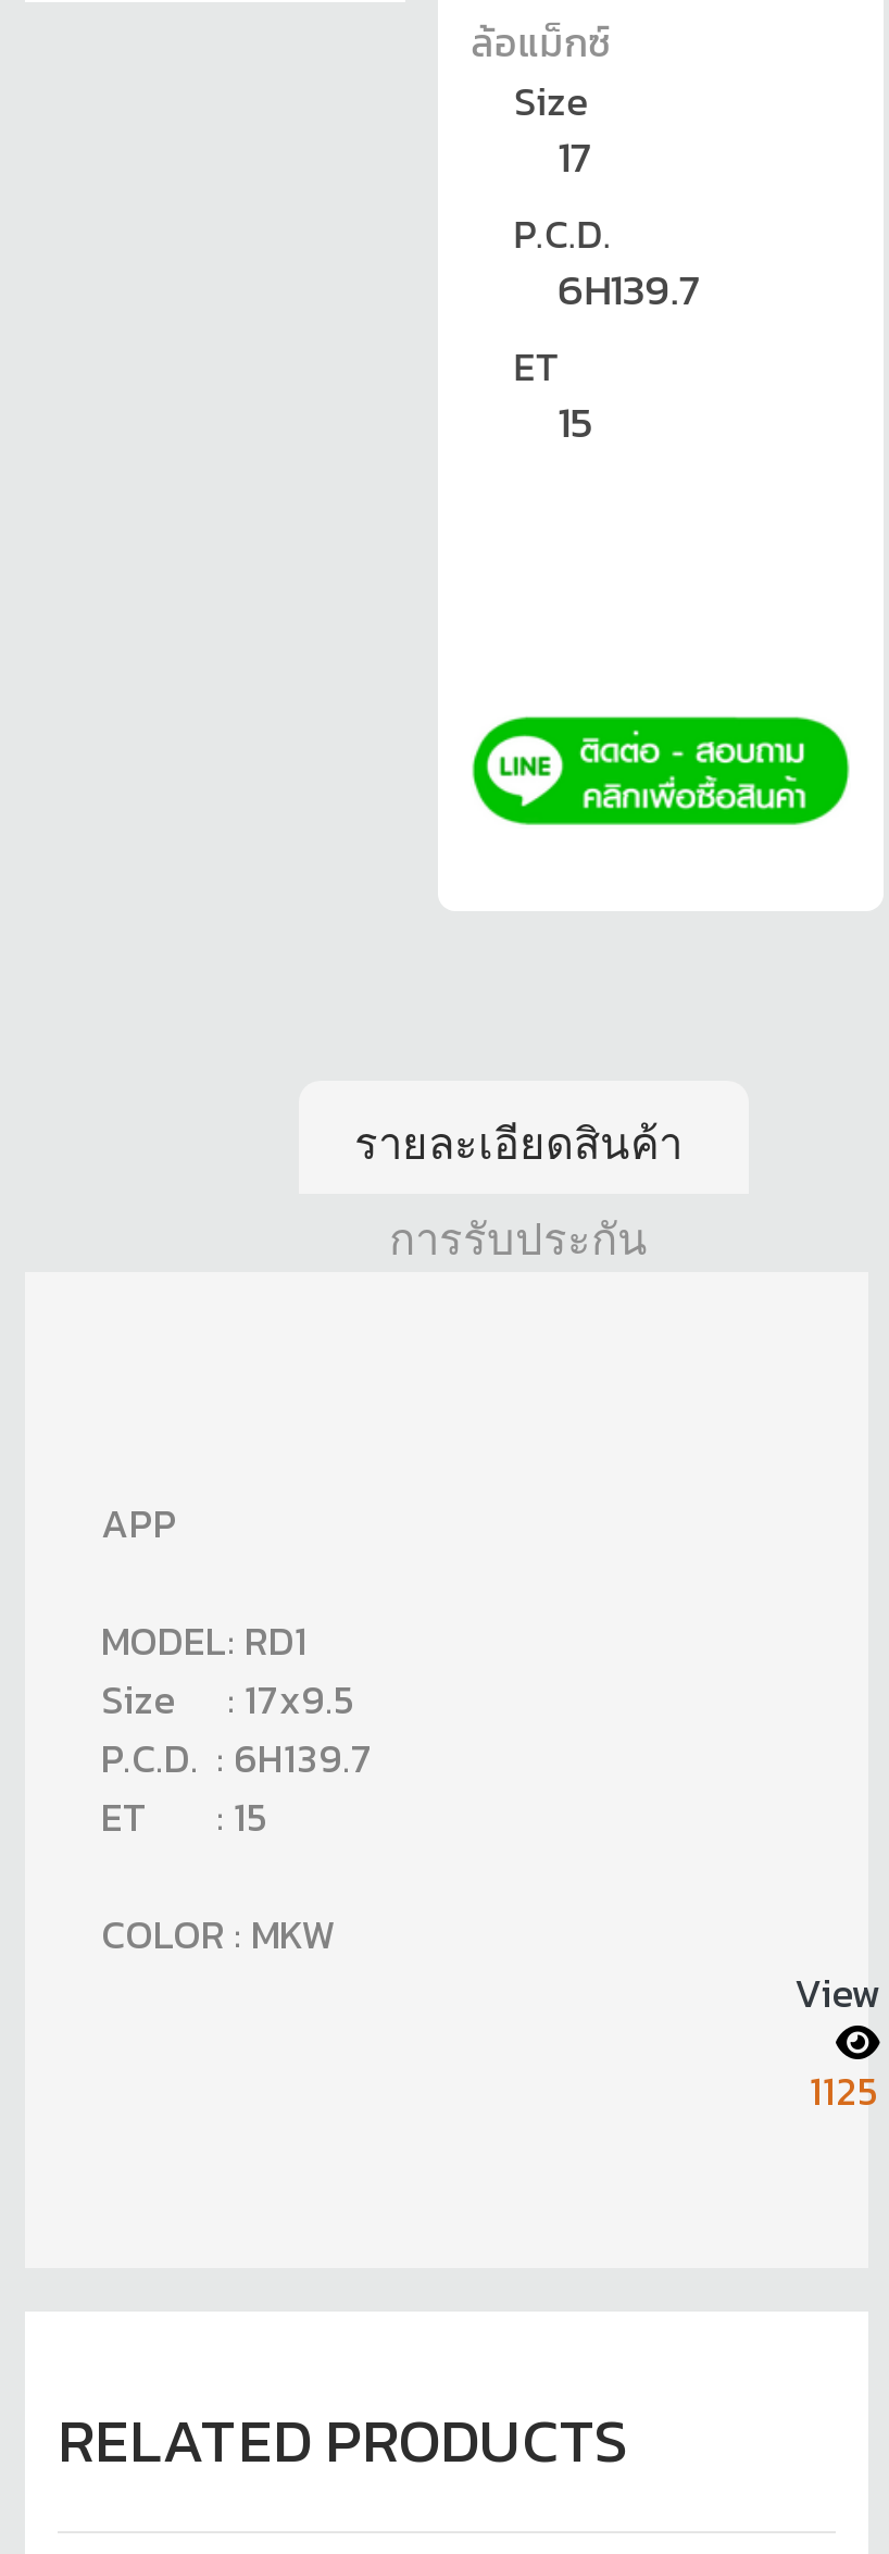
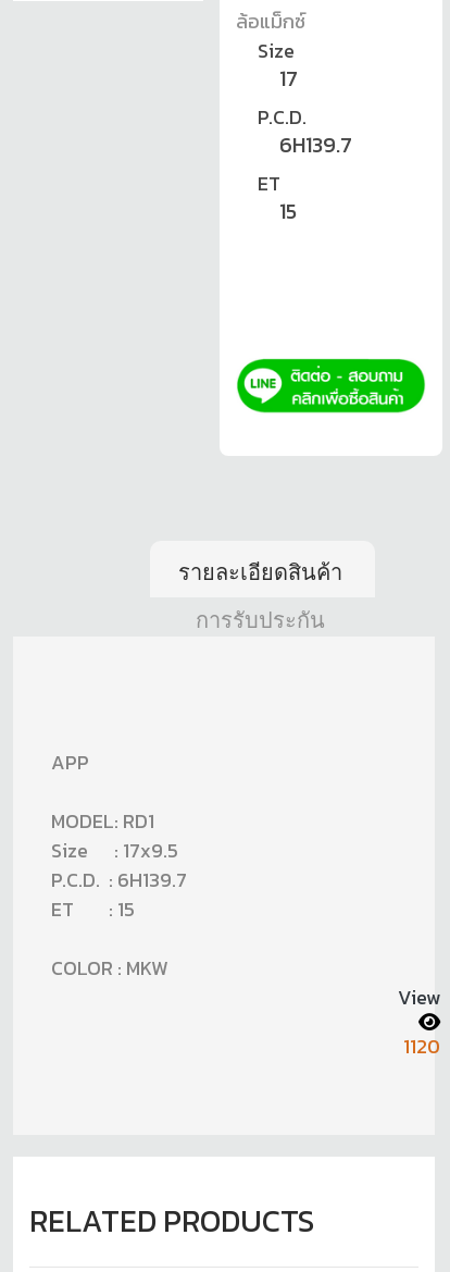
- 1125
+ 1120
